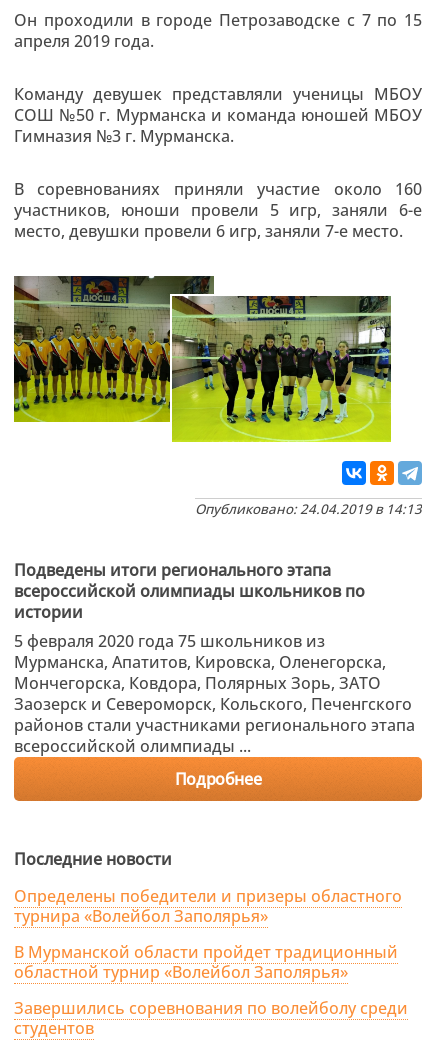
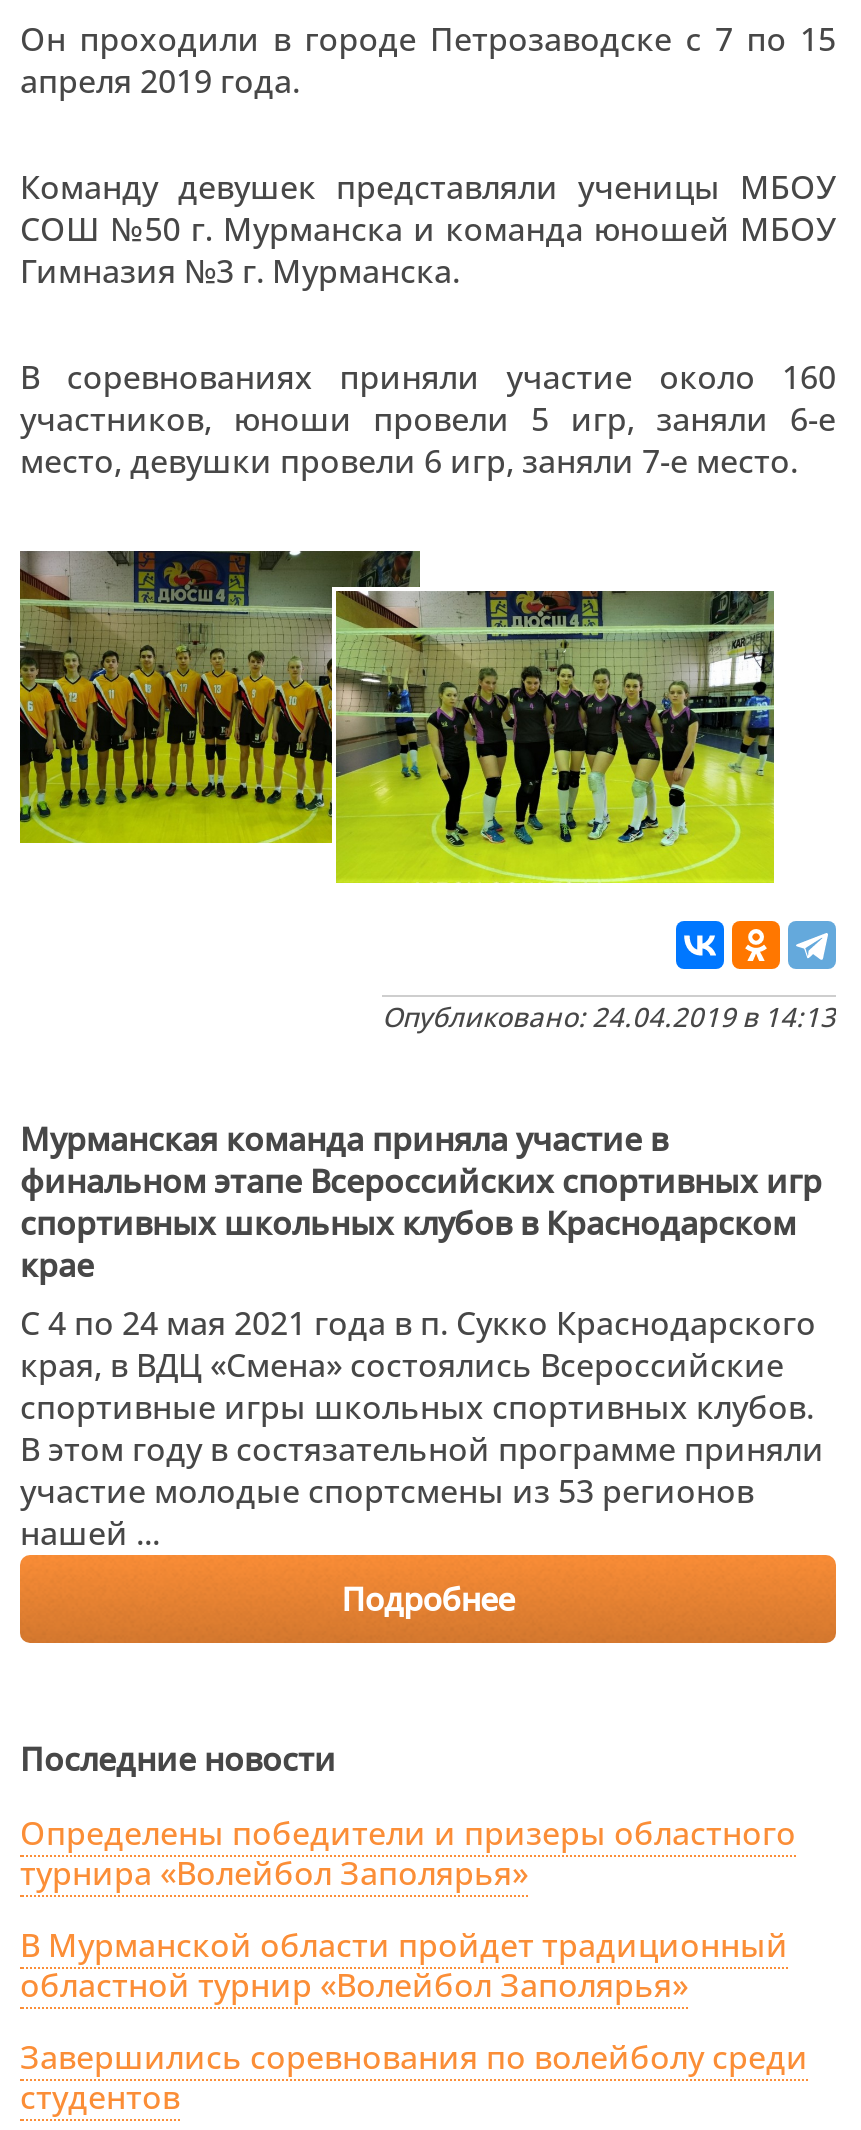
- Подведены итоги регионального этапа
- всероссийской олимпиады школьников по
- истории
- 5 февраля 2020 года 75 школьников из
- Мурманска, Апатитов, Кировска, Оленегорска,
- Мончегорска, Ковдора, Полярных Зорь, ЗАТО
- Заозерск и Североморск, Кольского, Печенгского
- районов стали участниками регионального этапа
- всероссийской олимпиады ...
+ Мурманская команда приняла участие в
+ финальном этапе Всероссийских спортивных игр
+ спортивных школьных клубов в Краснодарском
+ крае
+ С 4 по 24 мая 2021 года в п. Сукко Краснодарского
+ края, в ВДЦ «Смена» состоялись Всероссийские
+ спортивные игры школьных спортивных клубов.
+ В этом году в состязательной программе приняли
+ участие молодые спортсмены из 53 регионов
+ нашей ...
